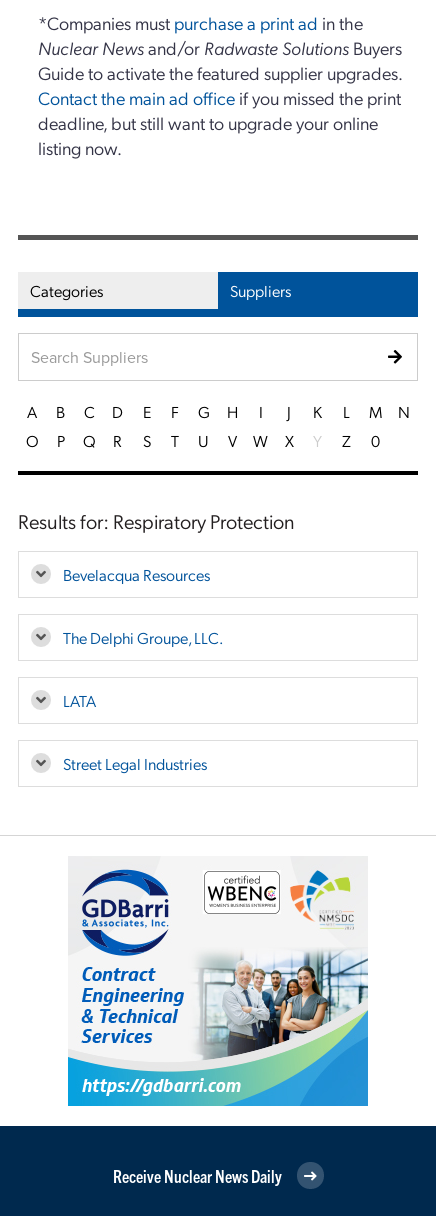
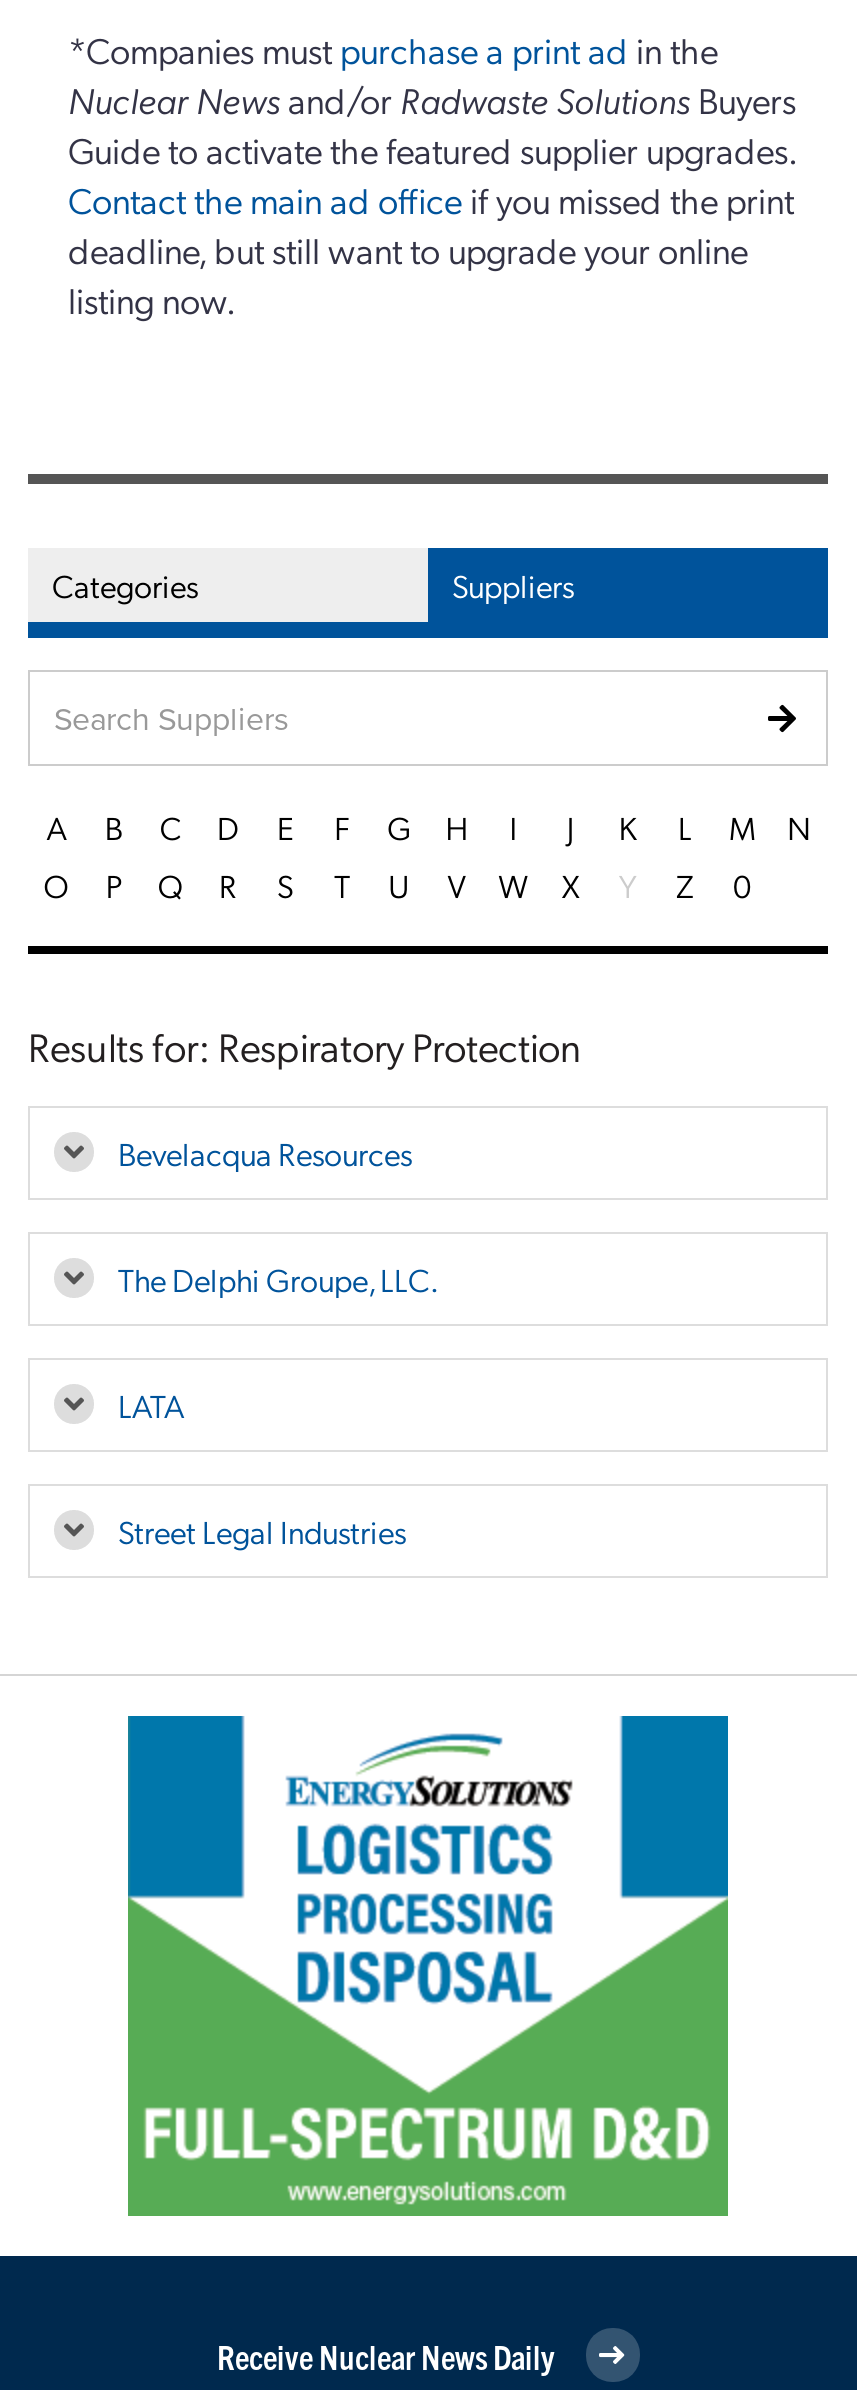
- [image]
+ [image]
